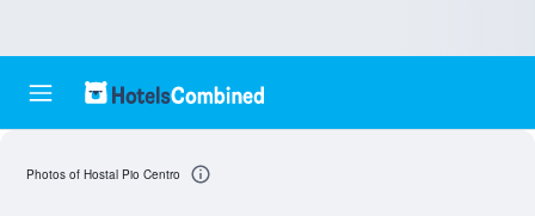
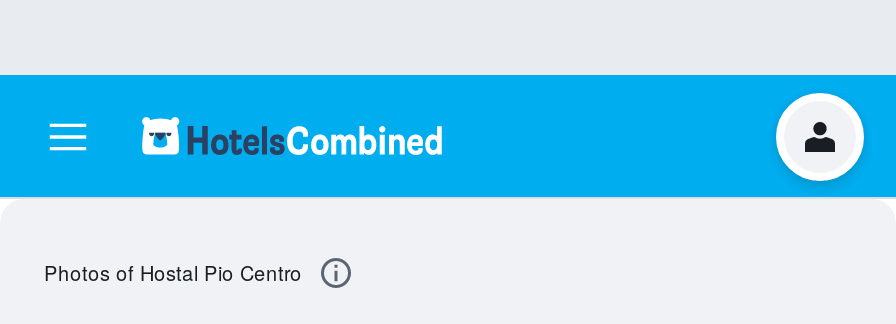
+ [image]
